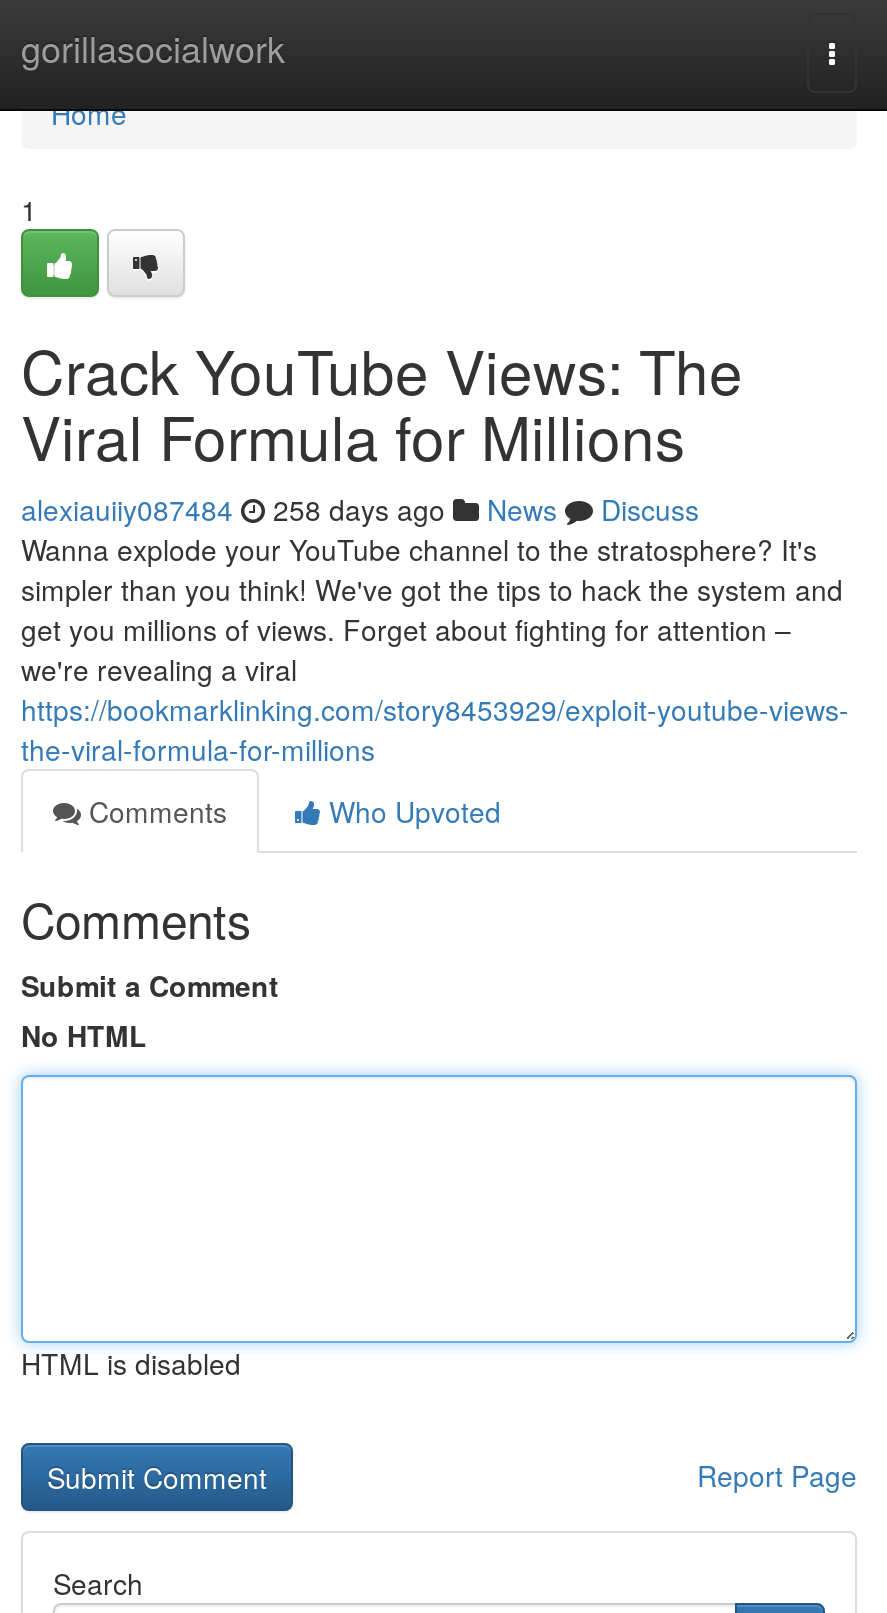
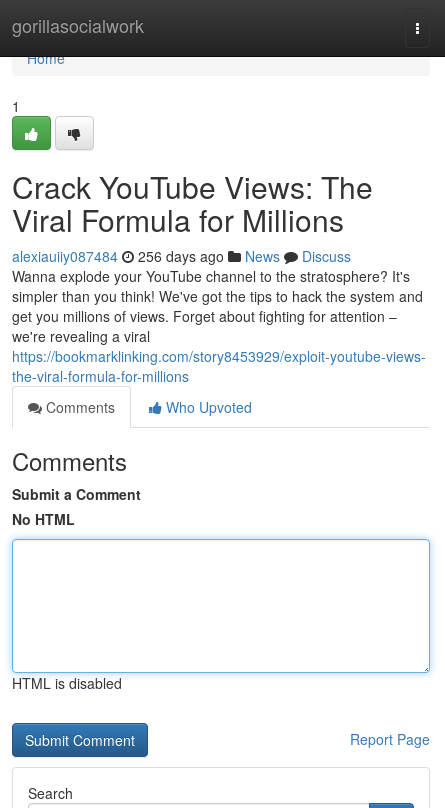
- alexiauiiy087484 258 days ago News Discuss
+ alexiauiiy087484 256 days ago News Discuss
